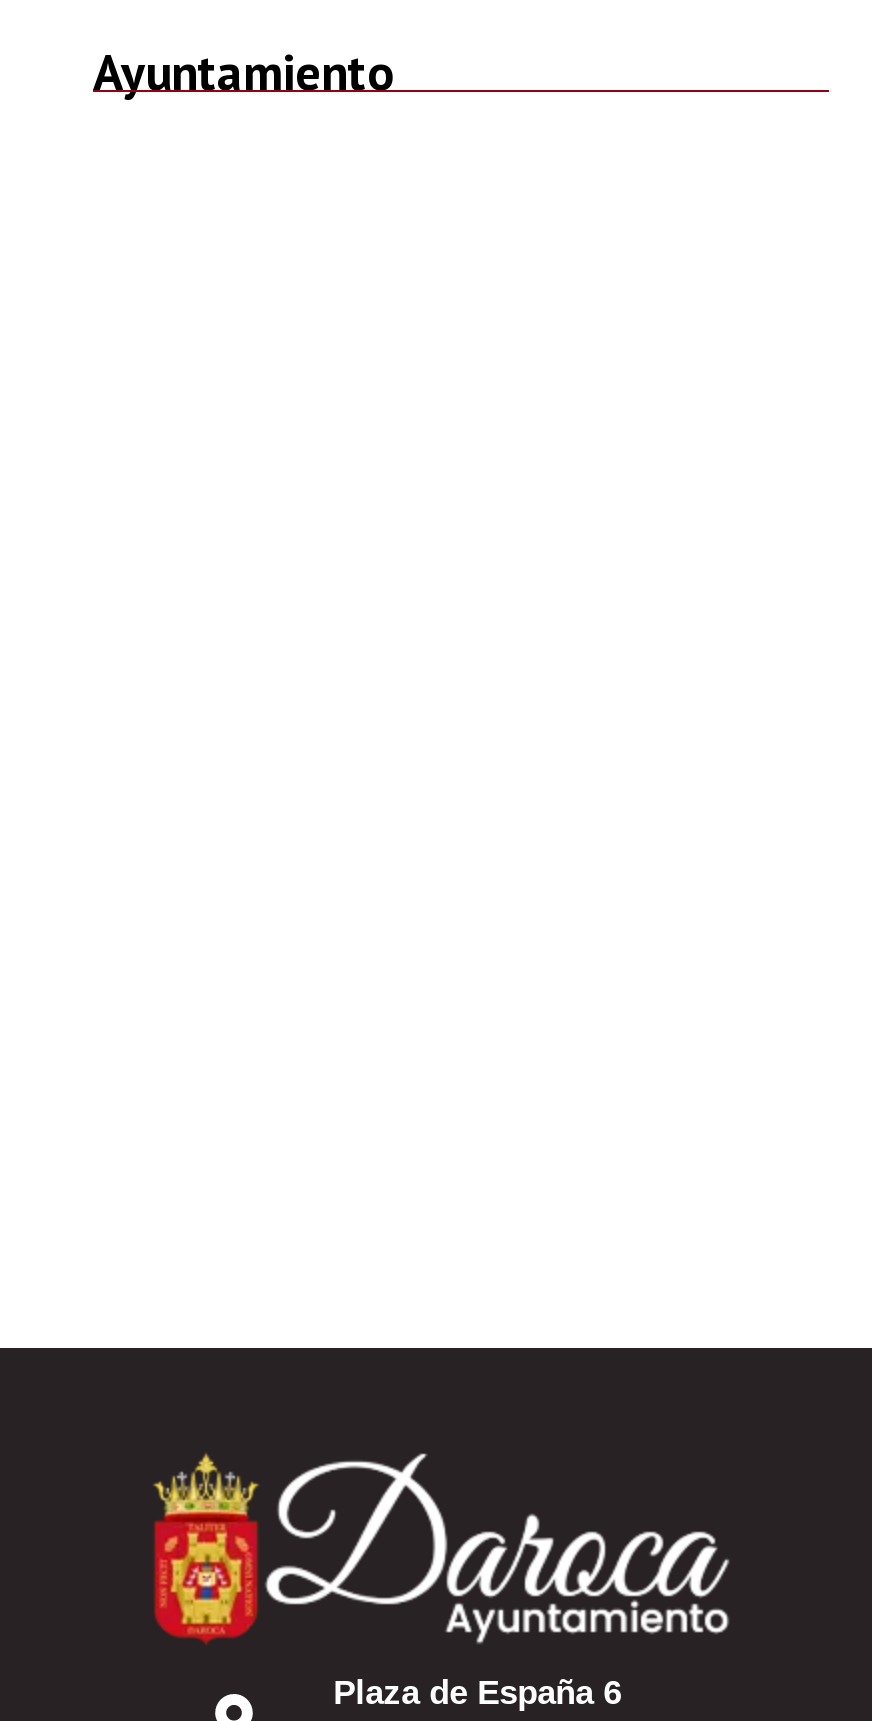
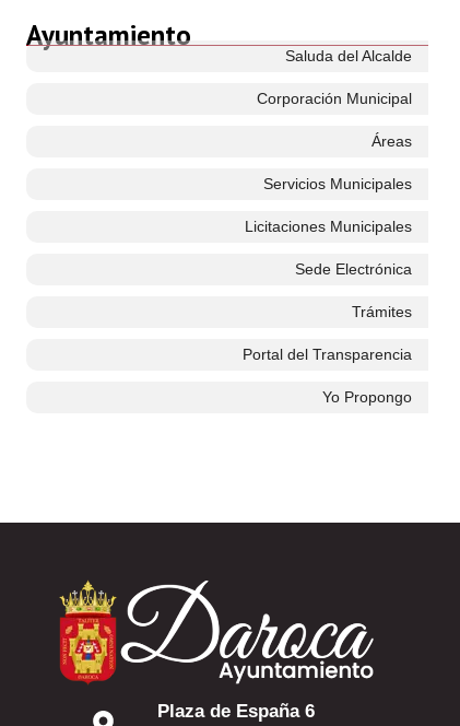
+ Saluda del Alcalde
+ Corporación Municipal
+ Áreas
+ Servicios Municipales
+ Licitaciones Municipales
+ Sede Electrónica
+ Trámites
+ Portal del Transparencia
+ Yo Propongo
